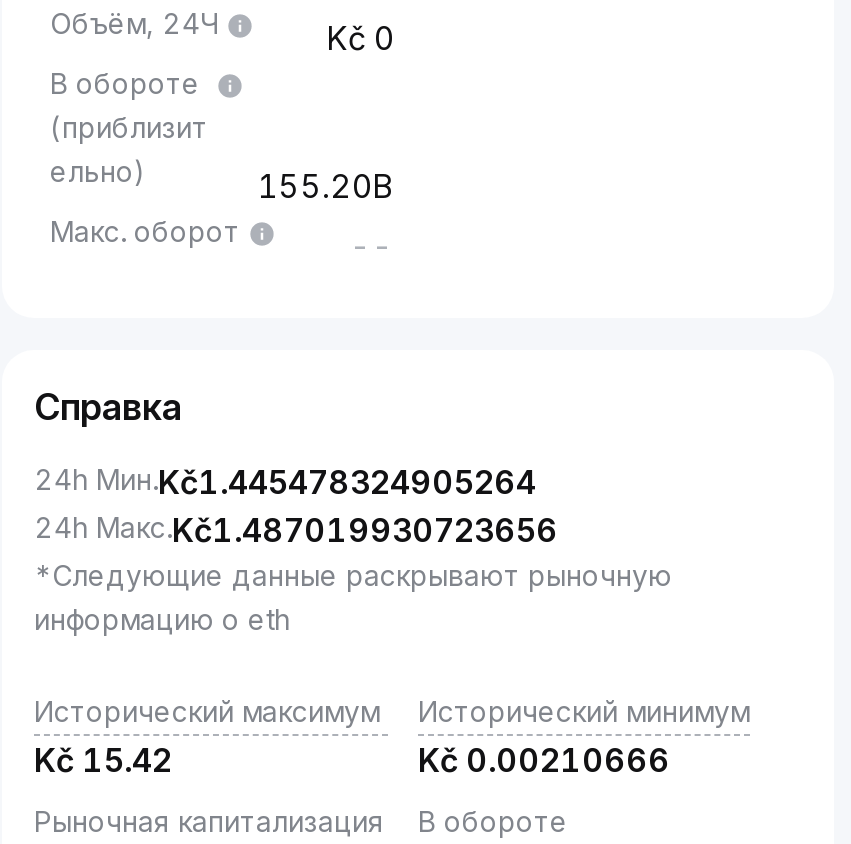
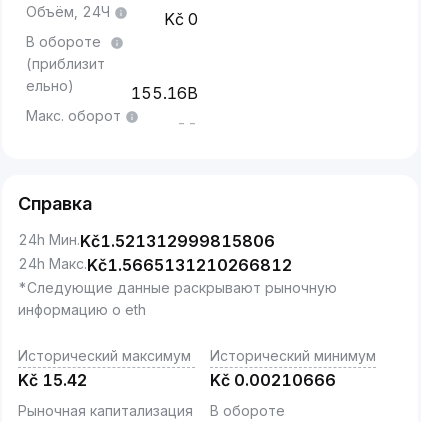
- 155.20B
+ 155.16B

- 24h Мин.Kč1.445478324905264
+ 24h Мин.Kč1.521312999815806

- 24h Макс.Kč1.487019930723656
+ 24h Макс.Kč1.5665131210266812
